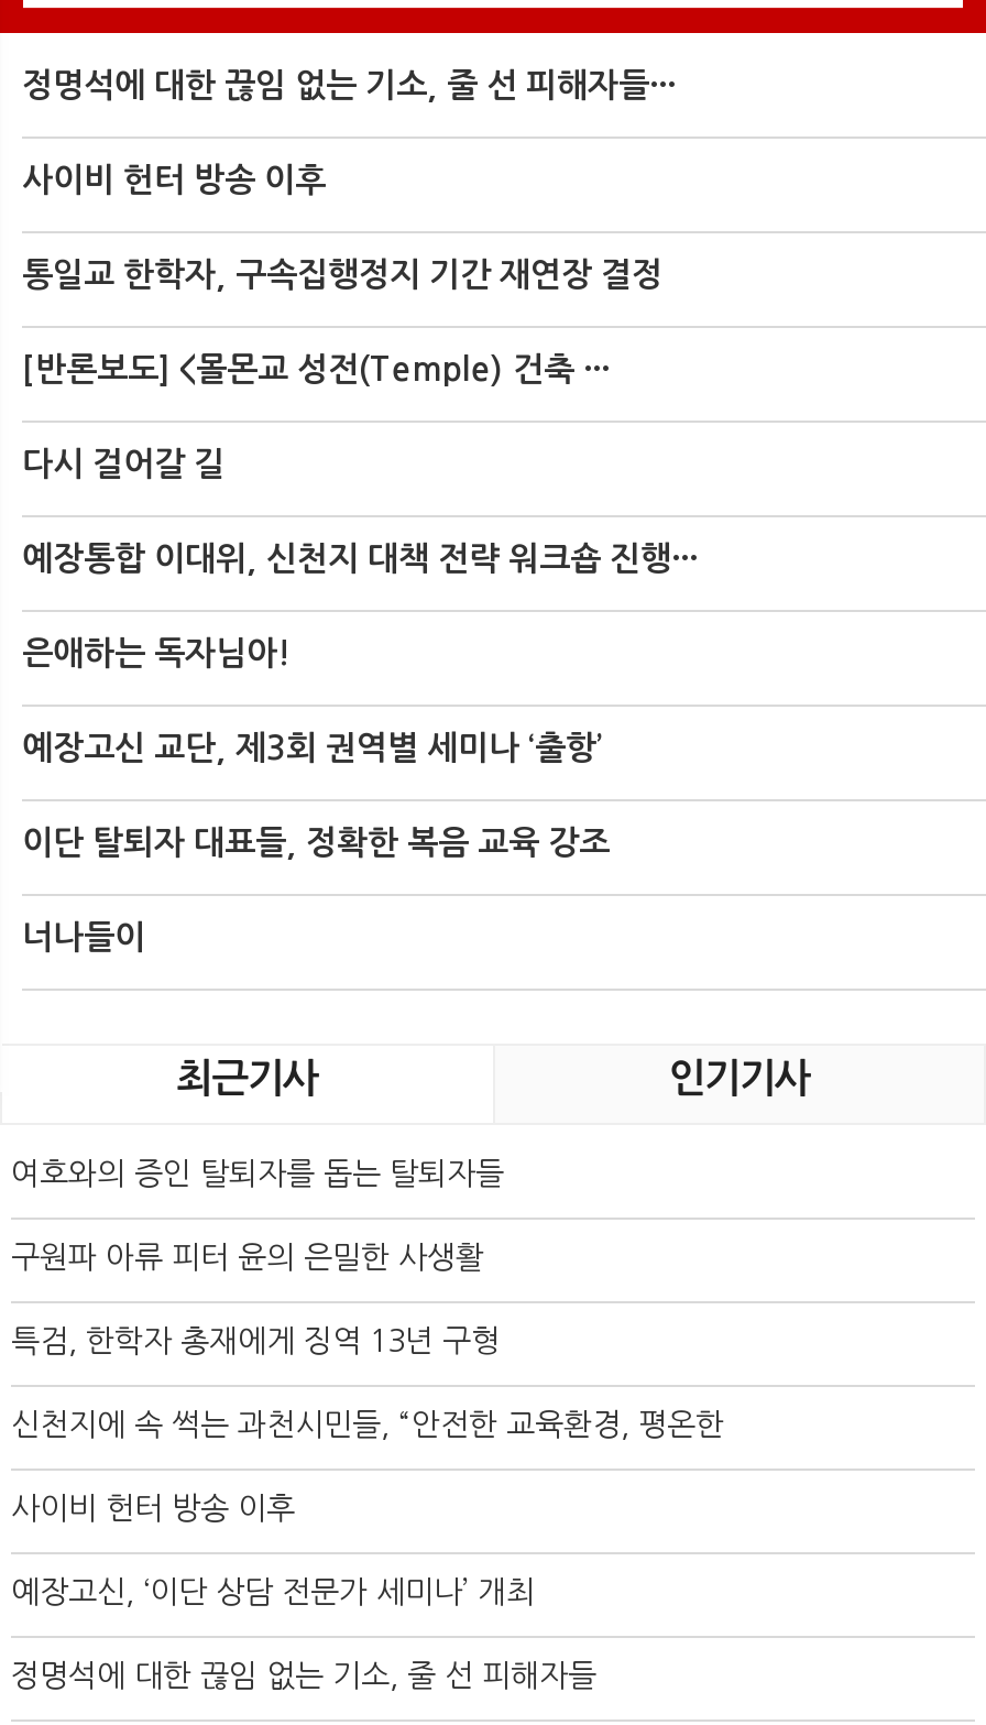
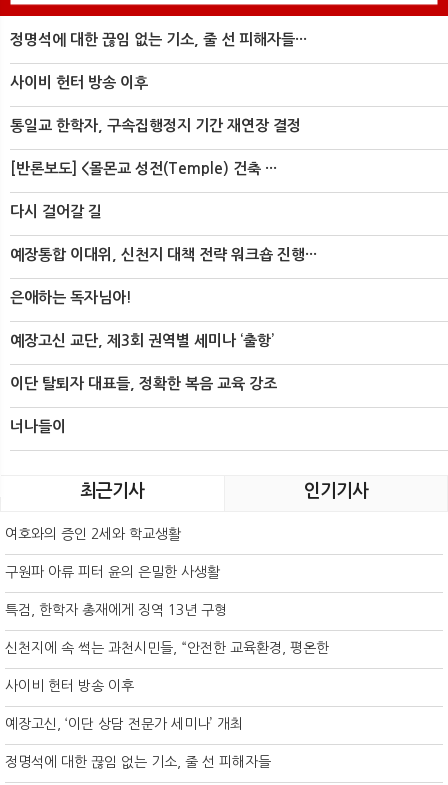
- 여호와의 증인 탈퇴자를 돕는 탈퇴자들
+ 여호와의 증인 2세와 학교생활
